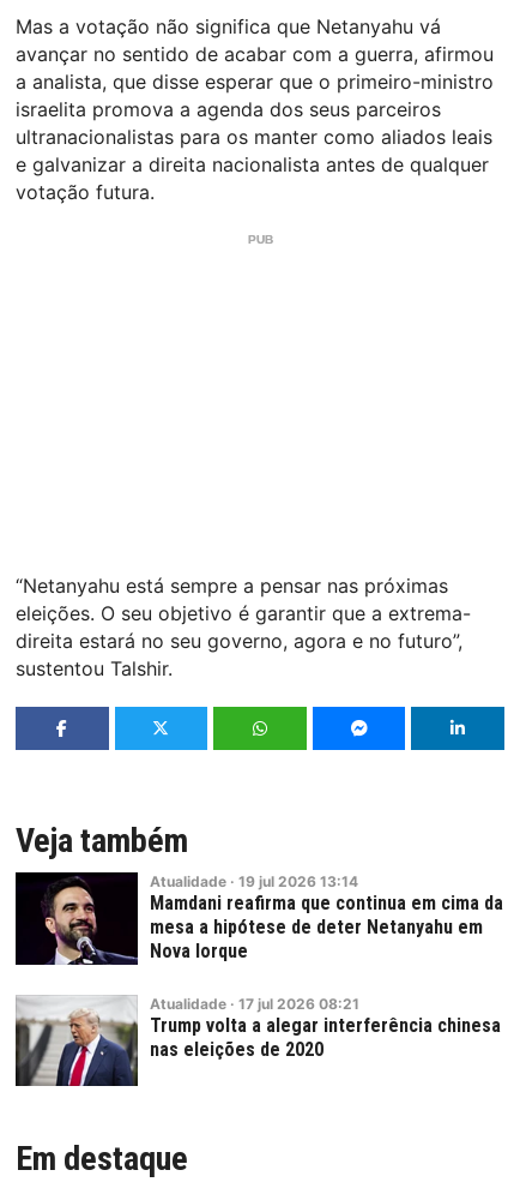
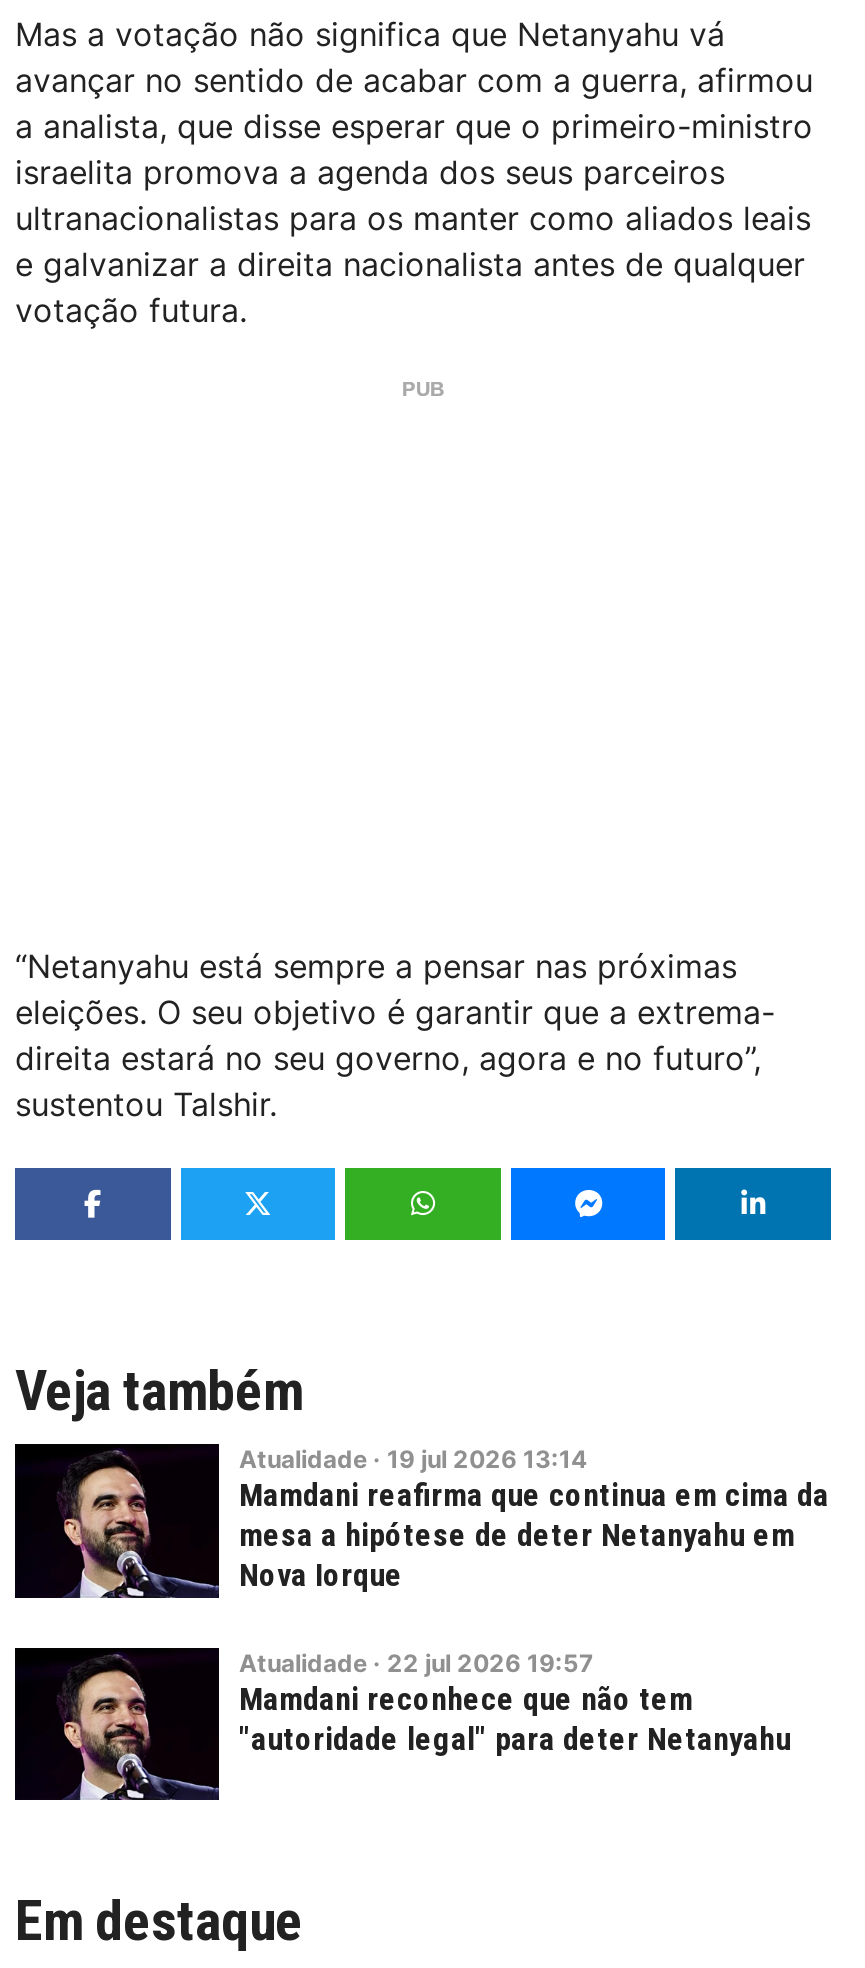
- [image]
- Atualidade · 17 jul 2026 08:21
- Trump volta a alegar interferência chinesa
- nas eleições de 2020
+ [image]
+ Atualidade · 22 jul 2026 19:57
+ Mamdani reconhece que não tem
+ "autoridade legal" para deter Netanyahu
